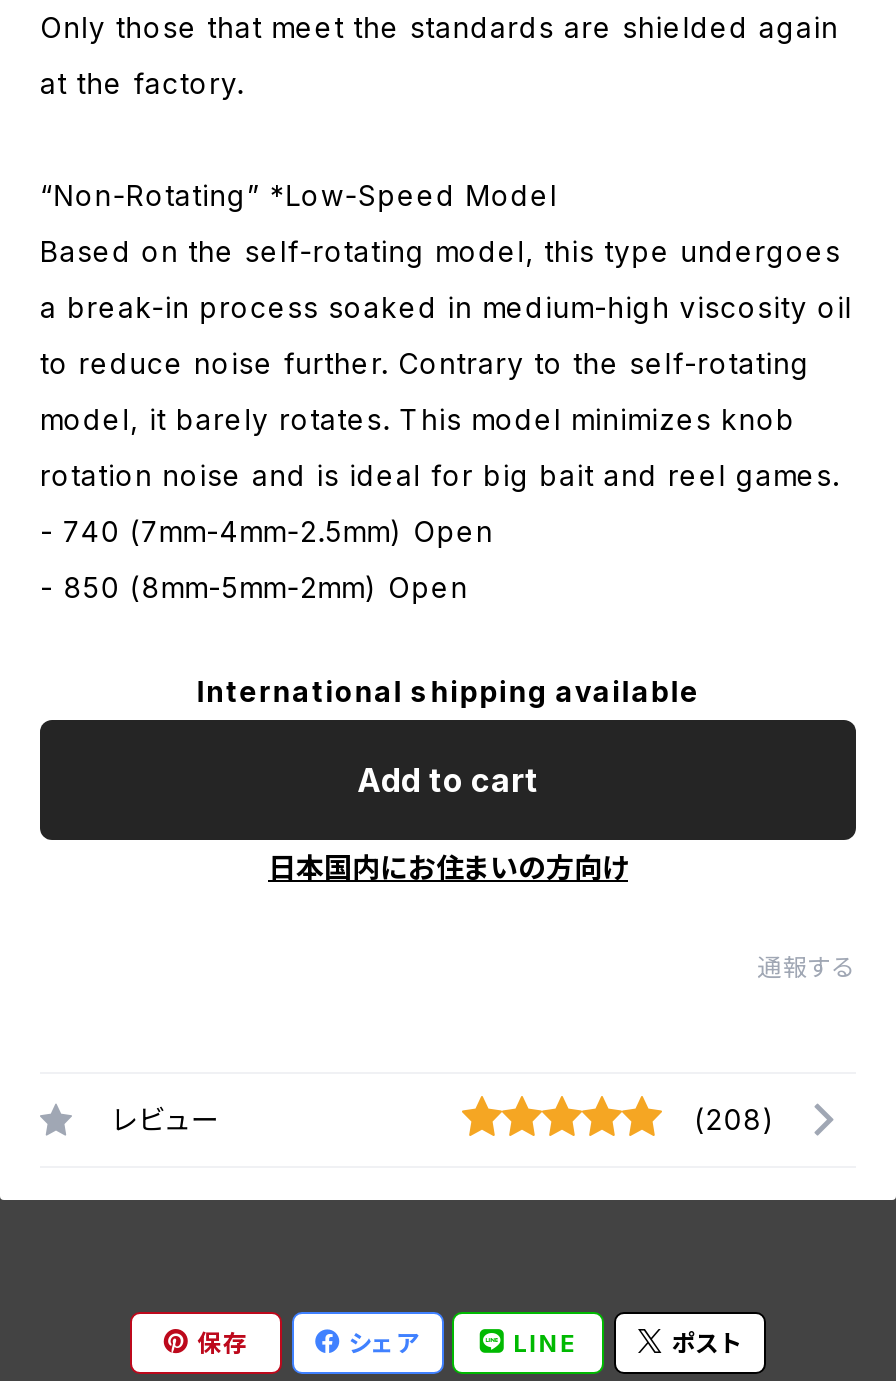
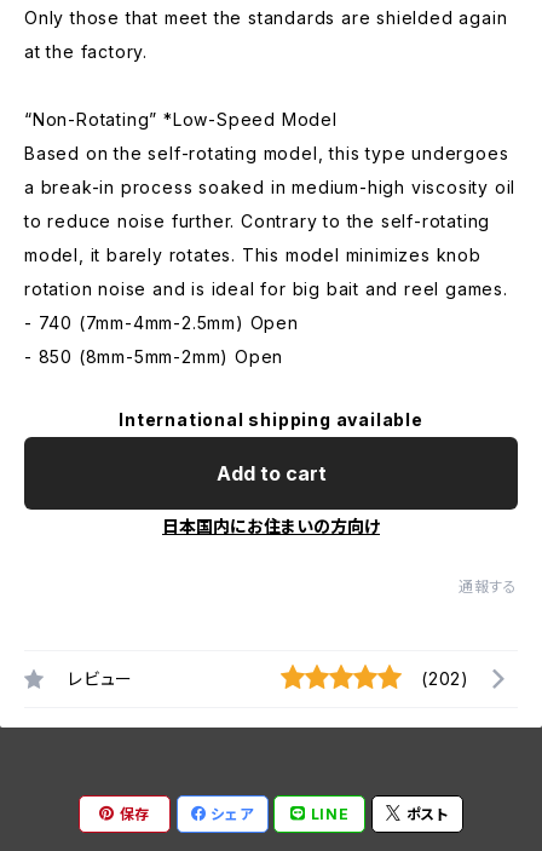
- (208)
+ (202)
